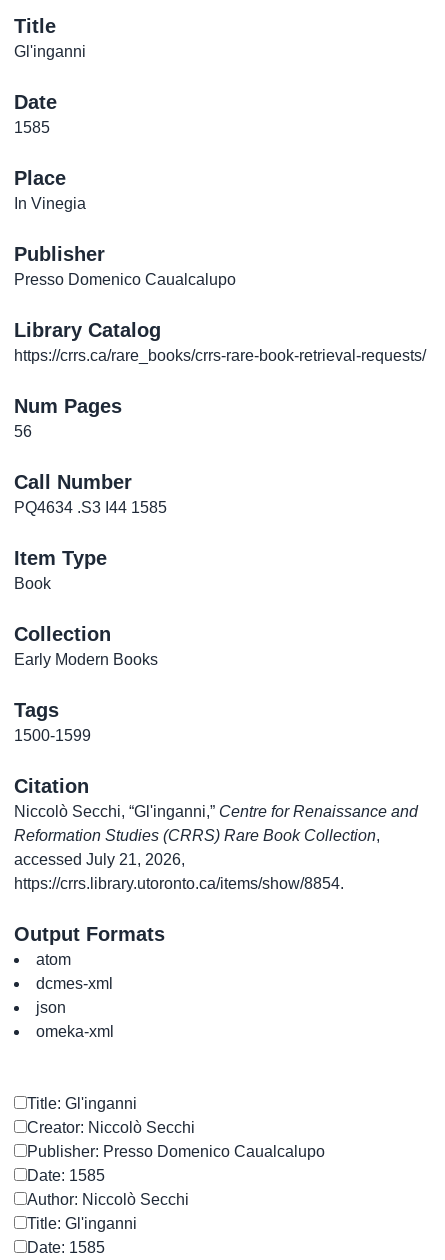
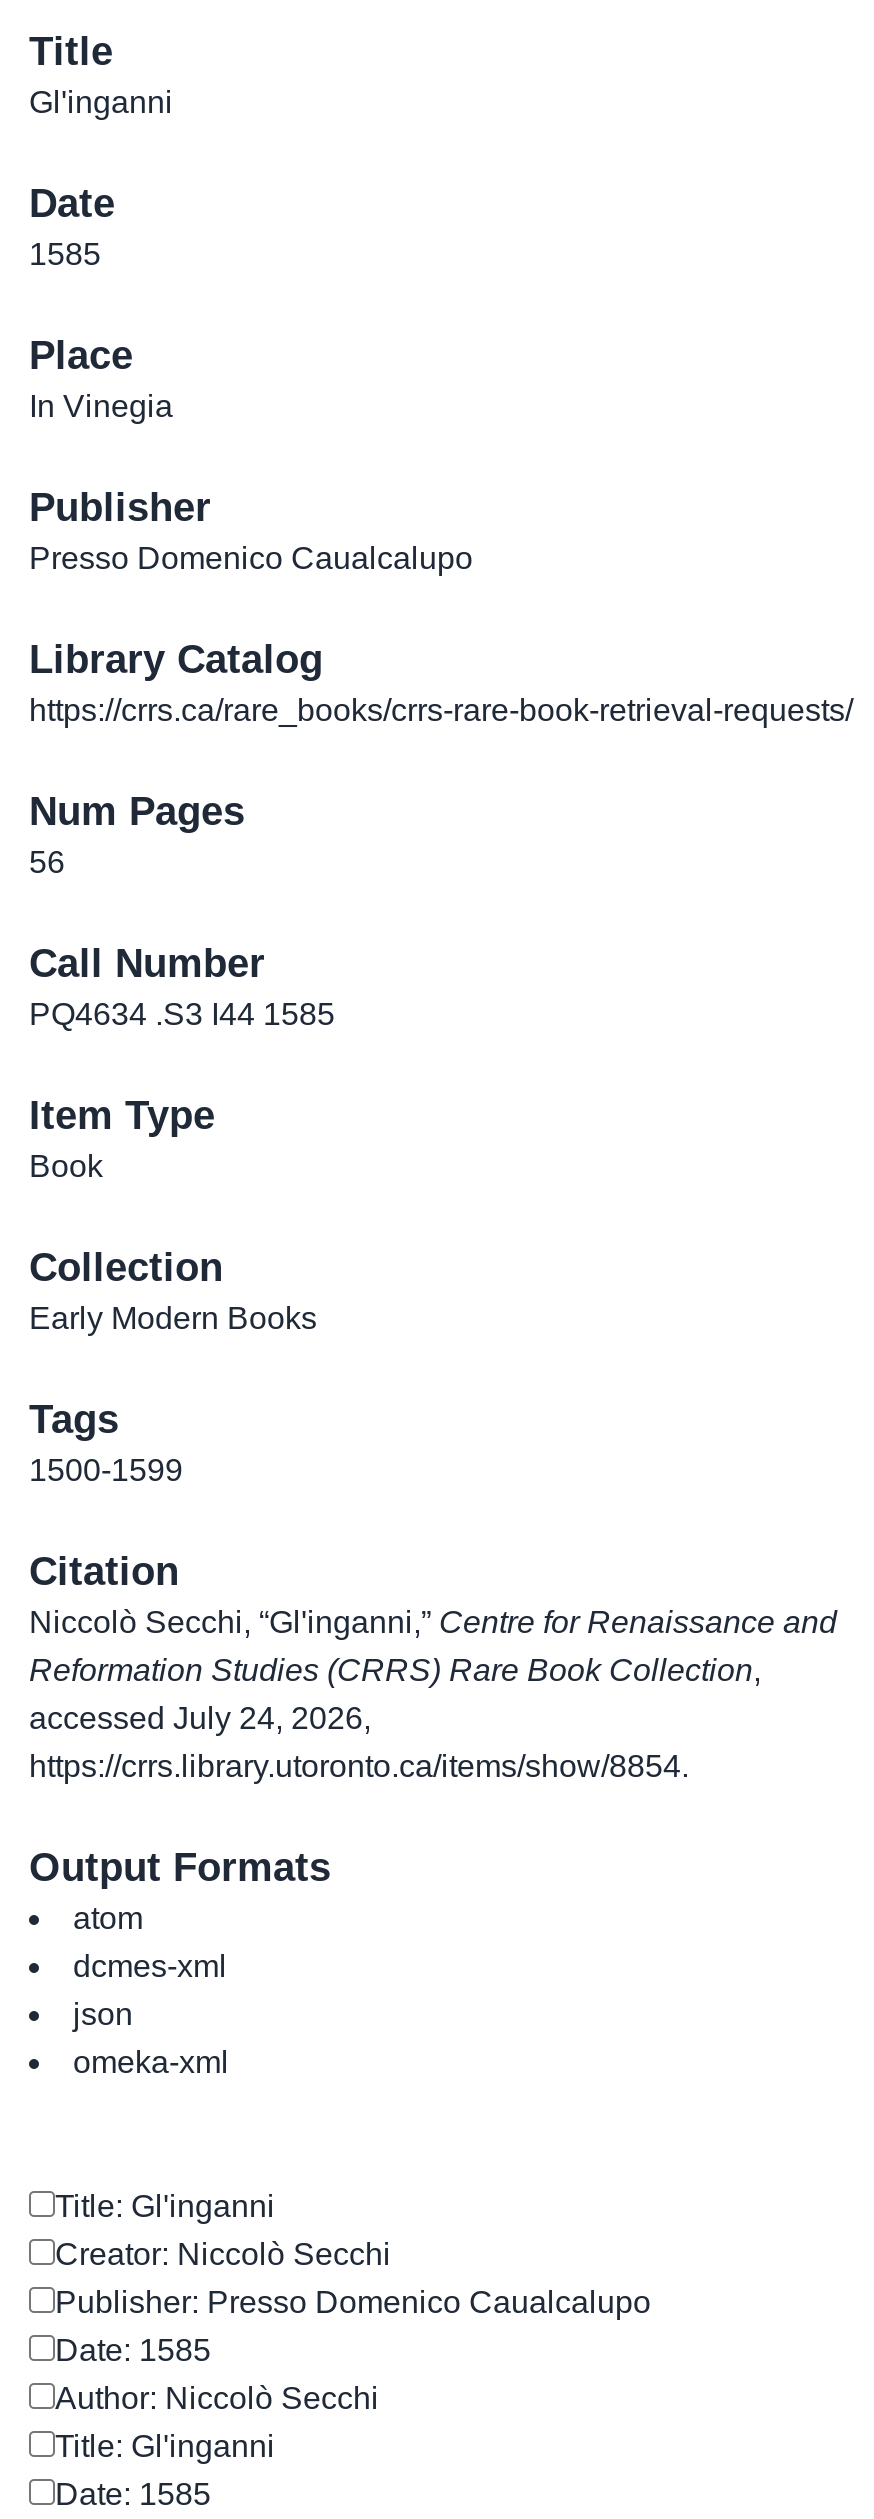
- accessed July 21, 2026,
+ accessed July 24, 2026,
